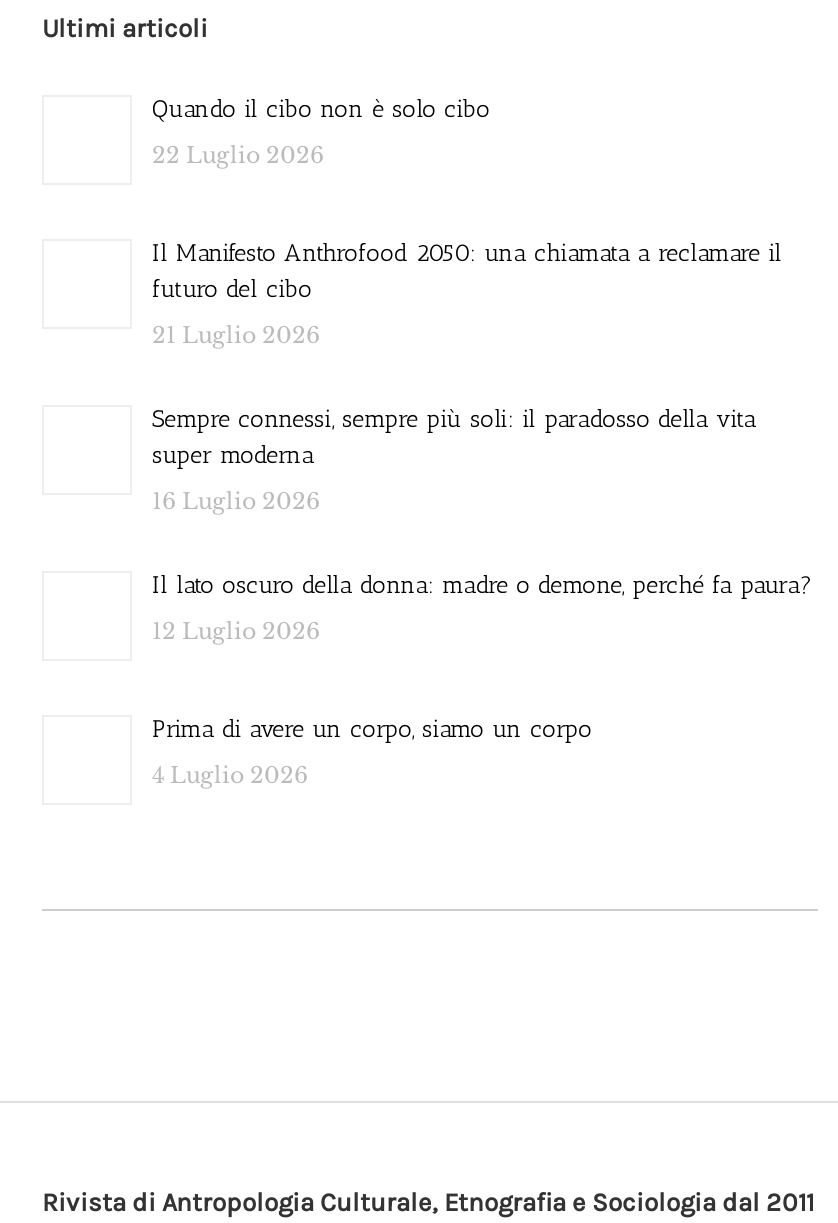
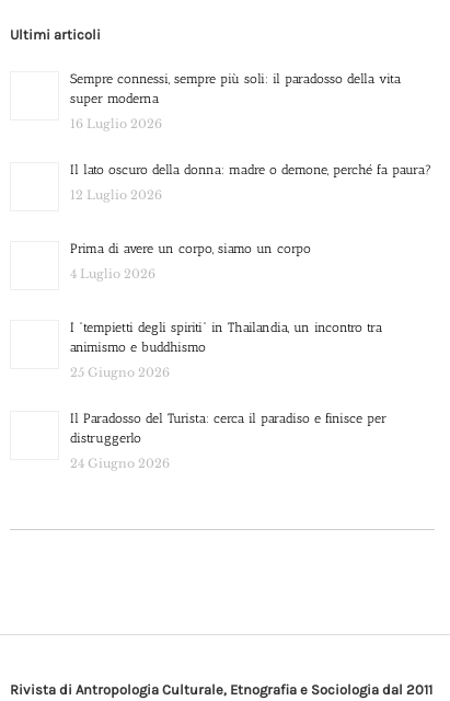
- Quando il cibo non è solo cibo
- 22 Luglio 2026
- Il Manifesto Anthrofood 2050: una chiamata a reclamare il
- futuro del cibo
- 21 Luglio 2026

moved up: Sempre connessi, sempre più soli: il paradosso della vita | super moderna | 16 Luglio 2026 | Il lato oscuro della donna: madre o demone, perché fa paura? | 12 Luglio 2026 | Prima di avere un corpo, siamo un corpo | 4 Luglio 2026

+ I “tempietti degli spiriti” in Thailandia, un incontro tra
+ animismo e buddhismo
+ 25 Giugno 2026
+ Il Paradosso del Turista: cerca il paradiso e finisce per
+ distruggerlo
+ 24 Giugno 2026
